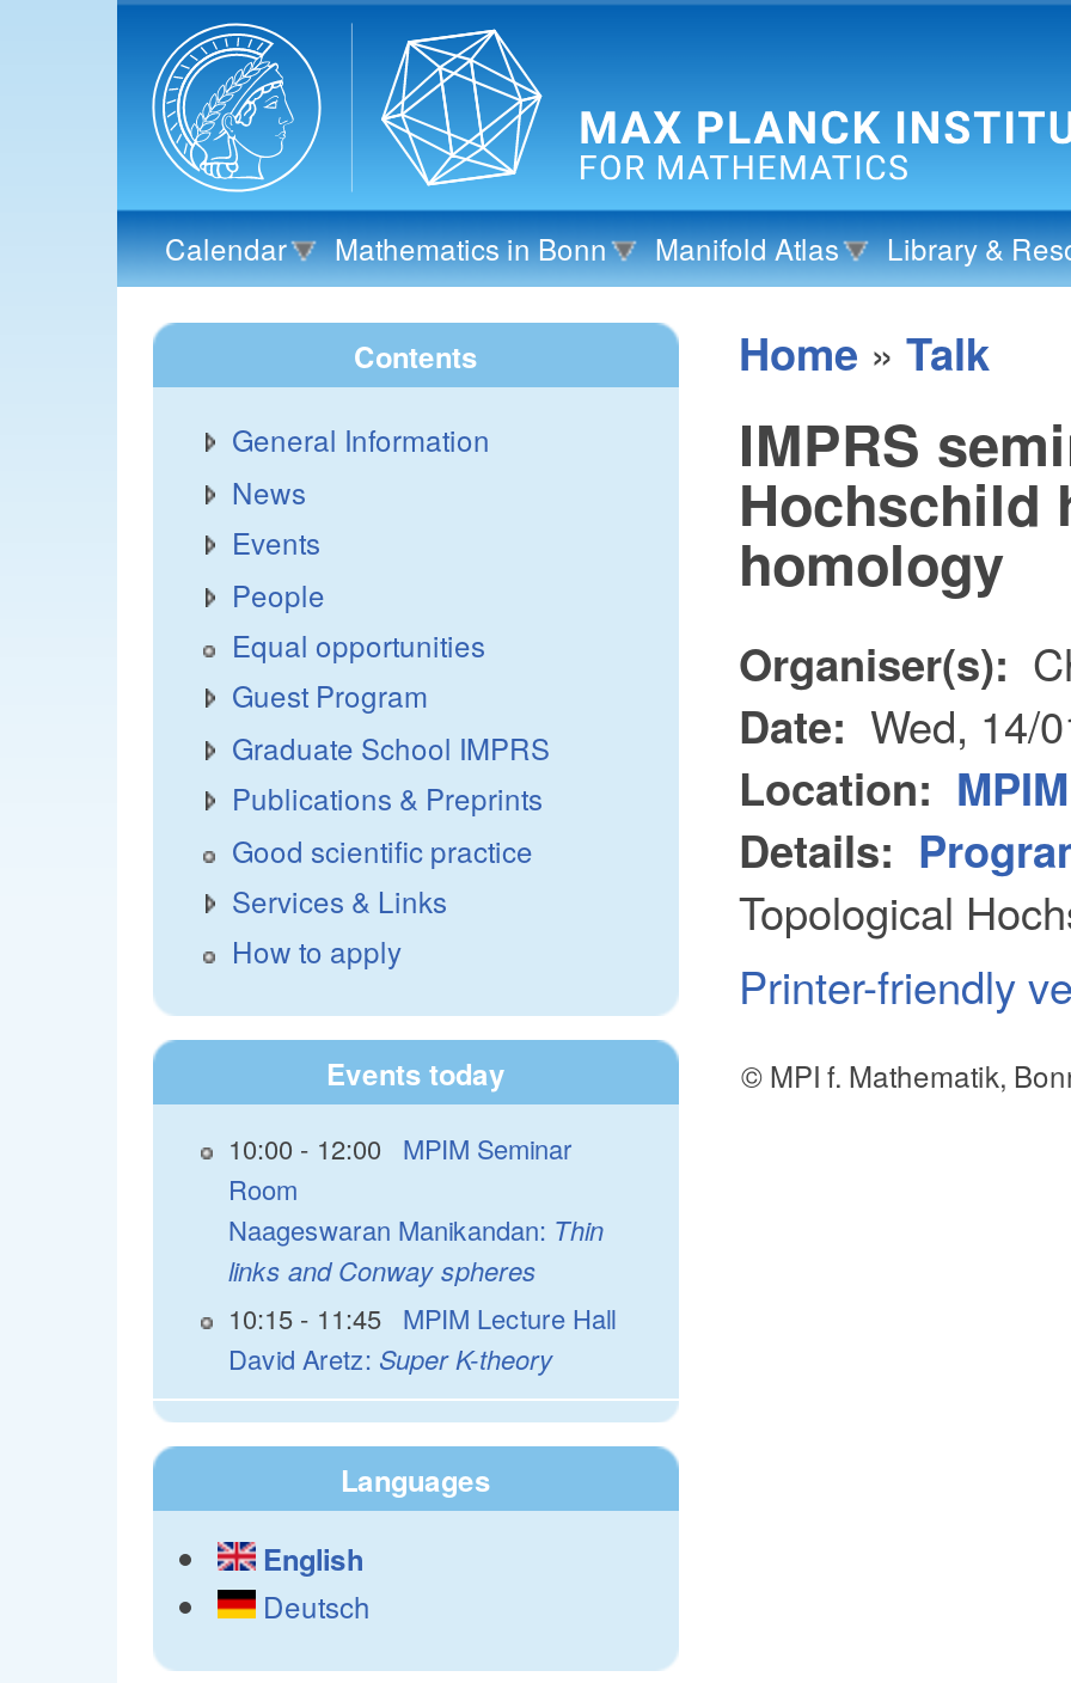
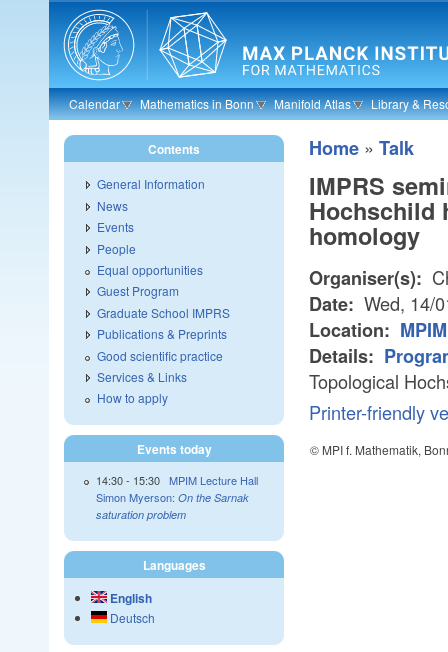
- 10:00 - 12:00 MPIM Seminar
- Room
- Naageswaran Manikandan: Thin
- links and Conway spheres
- 10:15 - 11:45 MPIM Lecture Hall
- David Aretz: Super K-theory
+ 14:30 - 15:30 MPIM Lecture Hall
+ Simon Myerson: On the Sarnak
+ saturation problem
